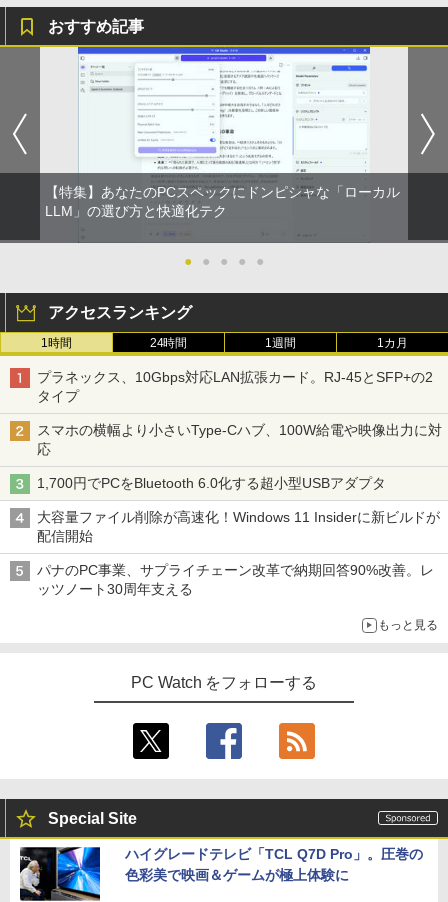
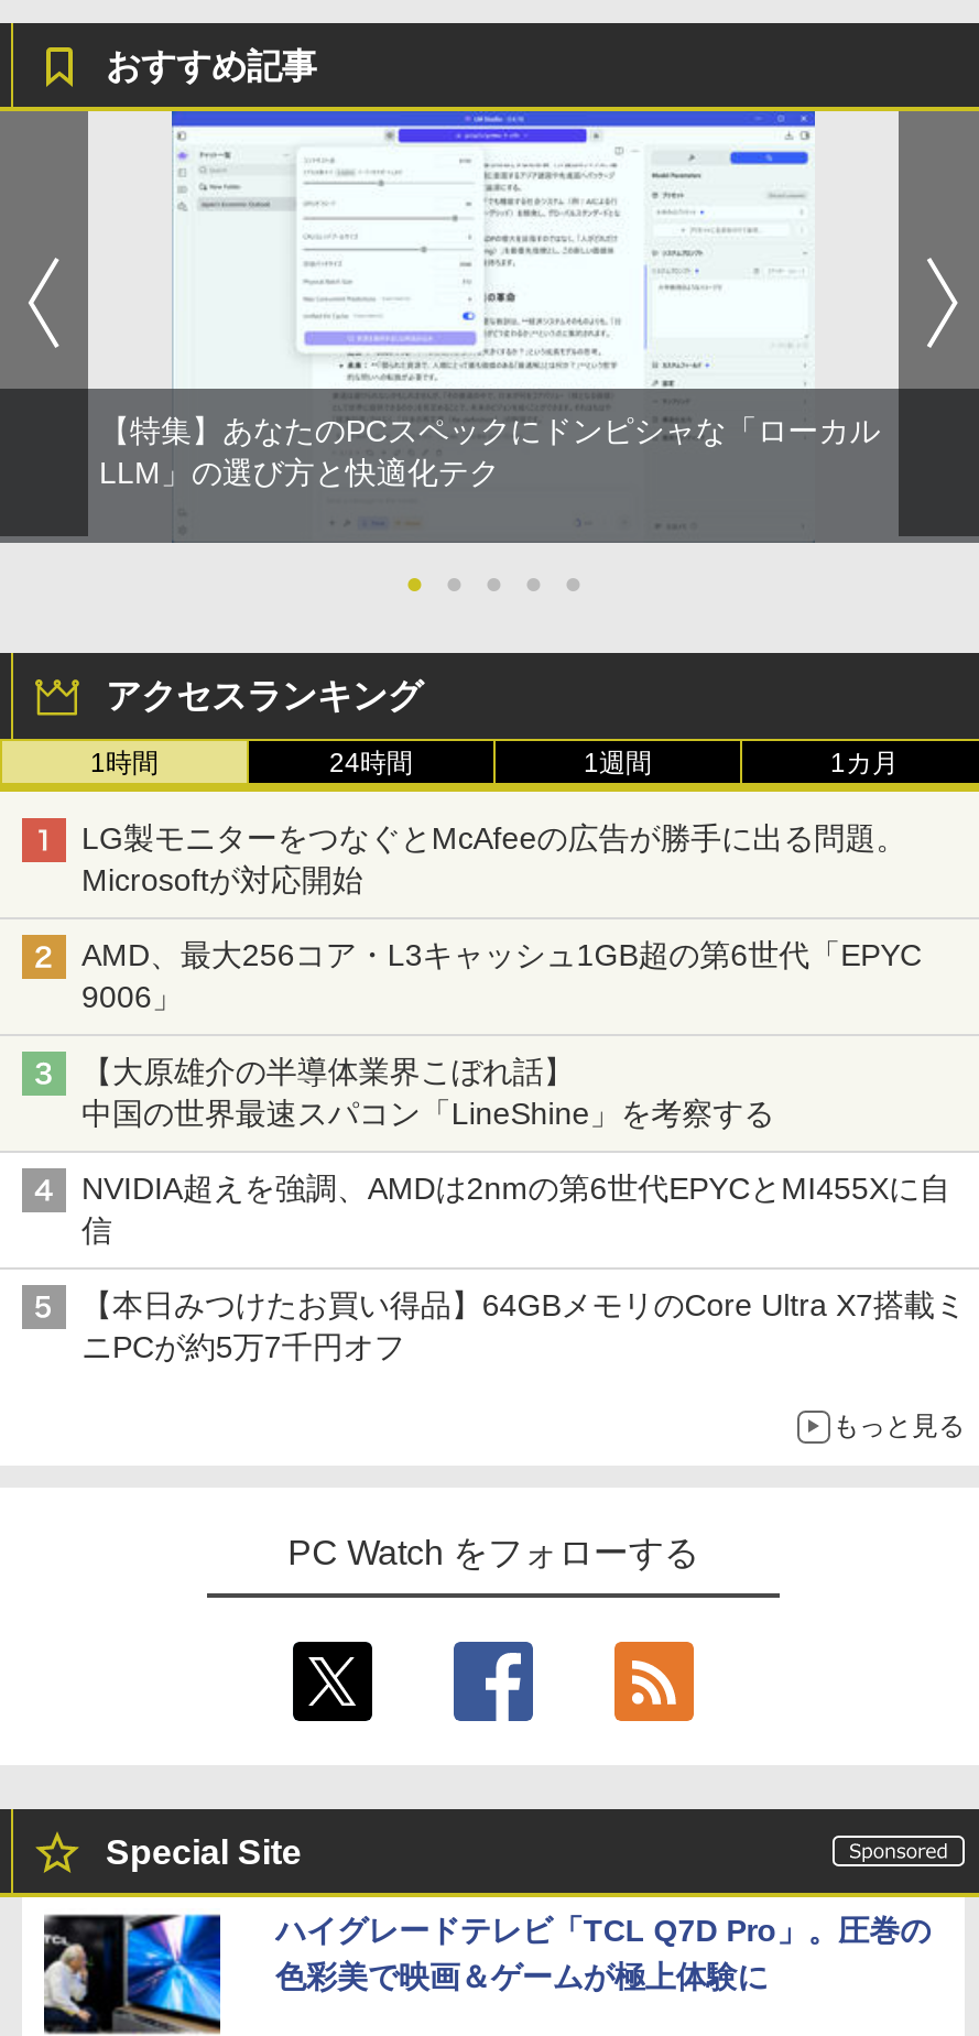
- プラネックス、10Gbps対応LAN拡張カード。RJ-45とSFP+の2
- タイプ
+ LG製モニターをつなぐとMcAfeeの広告が勝手に出る問題。
+ Microsoftが対応開始

- スマホの横幅より小さいType-Cハブ、100W給電や映像出力に対
- 応
+ AMD、最大256コア・L3キャッシュ1GB超の第6世代「EPYC
+ 9006」

- 1,700円でPCをBluetooth 6.0化する超小型USBアダプタ
+ 【大原雄介の半導体業界こぼれ話】
+ 中国の世界最速スパコン「LineShine」を考察する

- 大容量ファイル削除が高速化！Windows 11 Insiderに新ビルドが
- 配信開始
+ NVIDIA超えを強調、AMDは2nmの第6世代EPYCとMI455Xに自
+ 信

- パナのPC事業、サプライチェーン改革で納期回答90%改善。レ
- ッツノート30周年支える
+ 【本日みつけたお買い得品】64GBメモリのCore Ultra X7搭載ミ
+ ニPCが約5万7千円オフ
